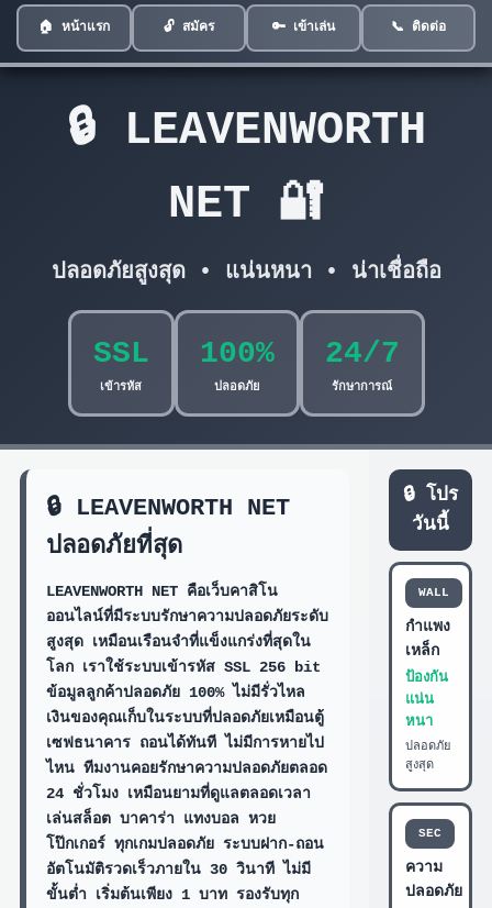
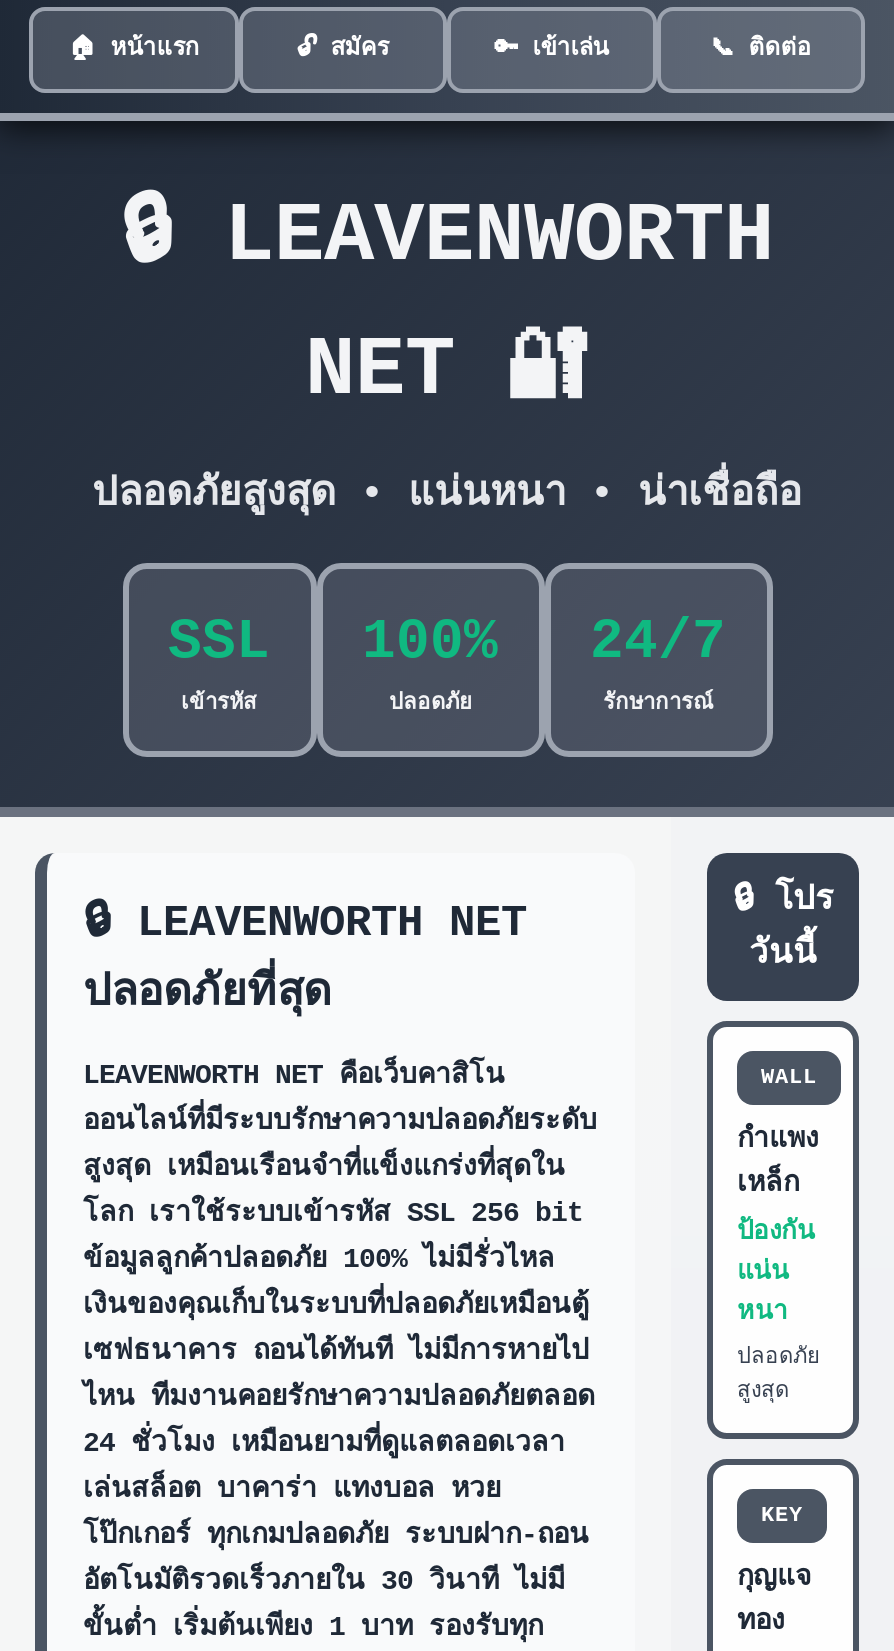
- SEC
+ KEY

- ความ
- ปลอดภัย
+ กุญแจ
+ ทอง
